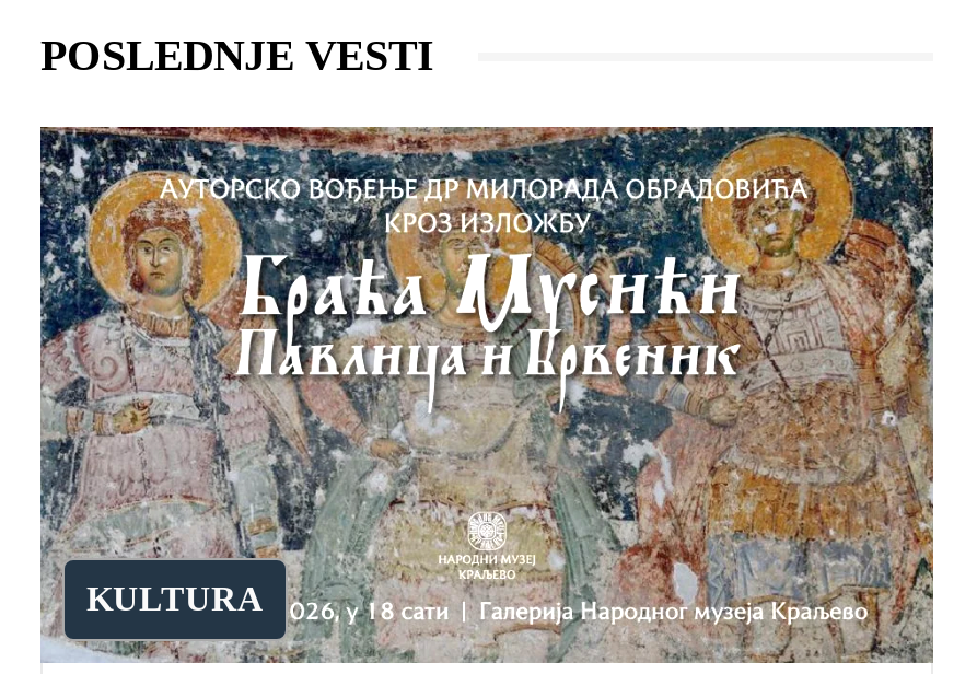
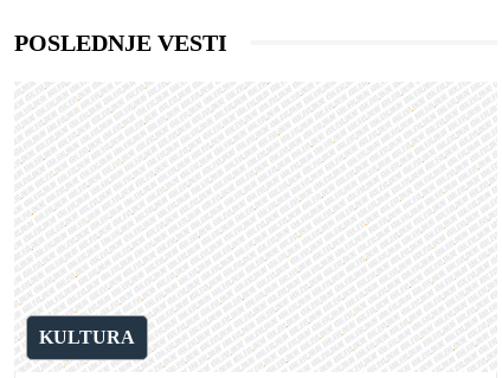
- [image]
